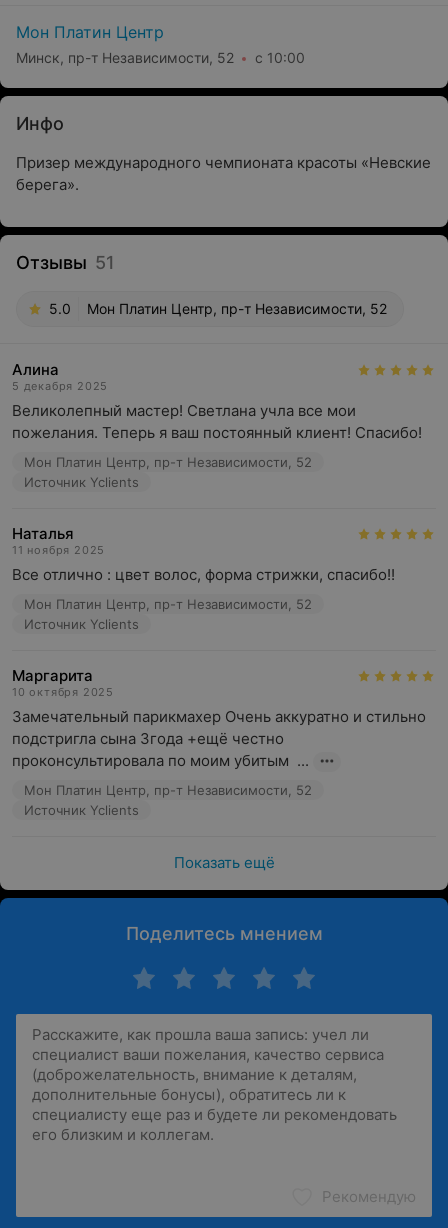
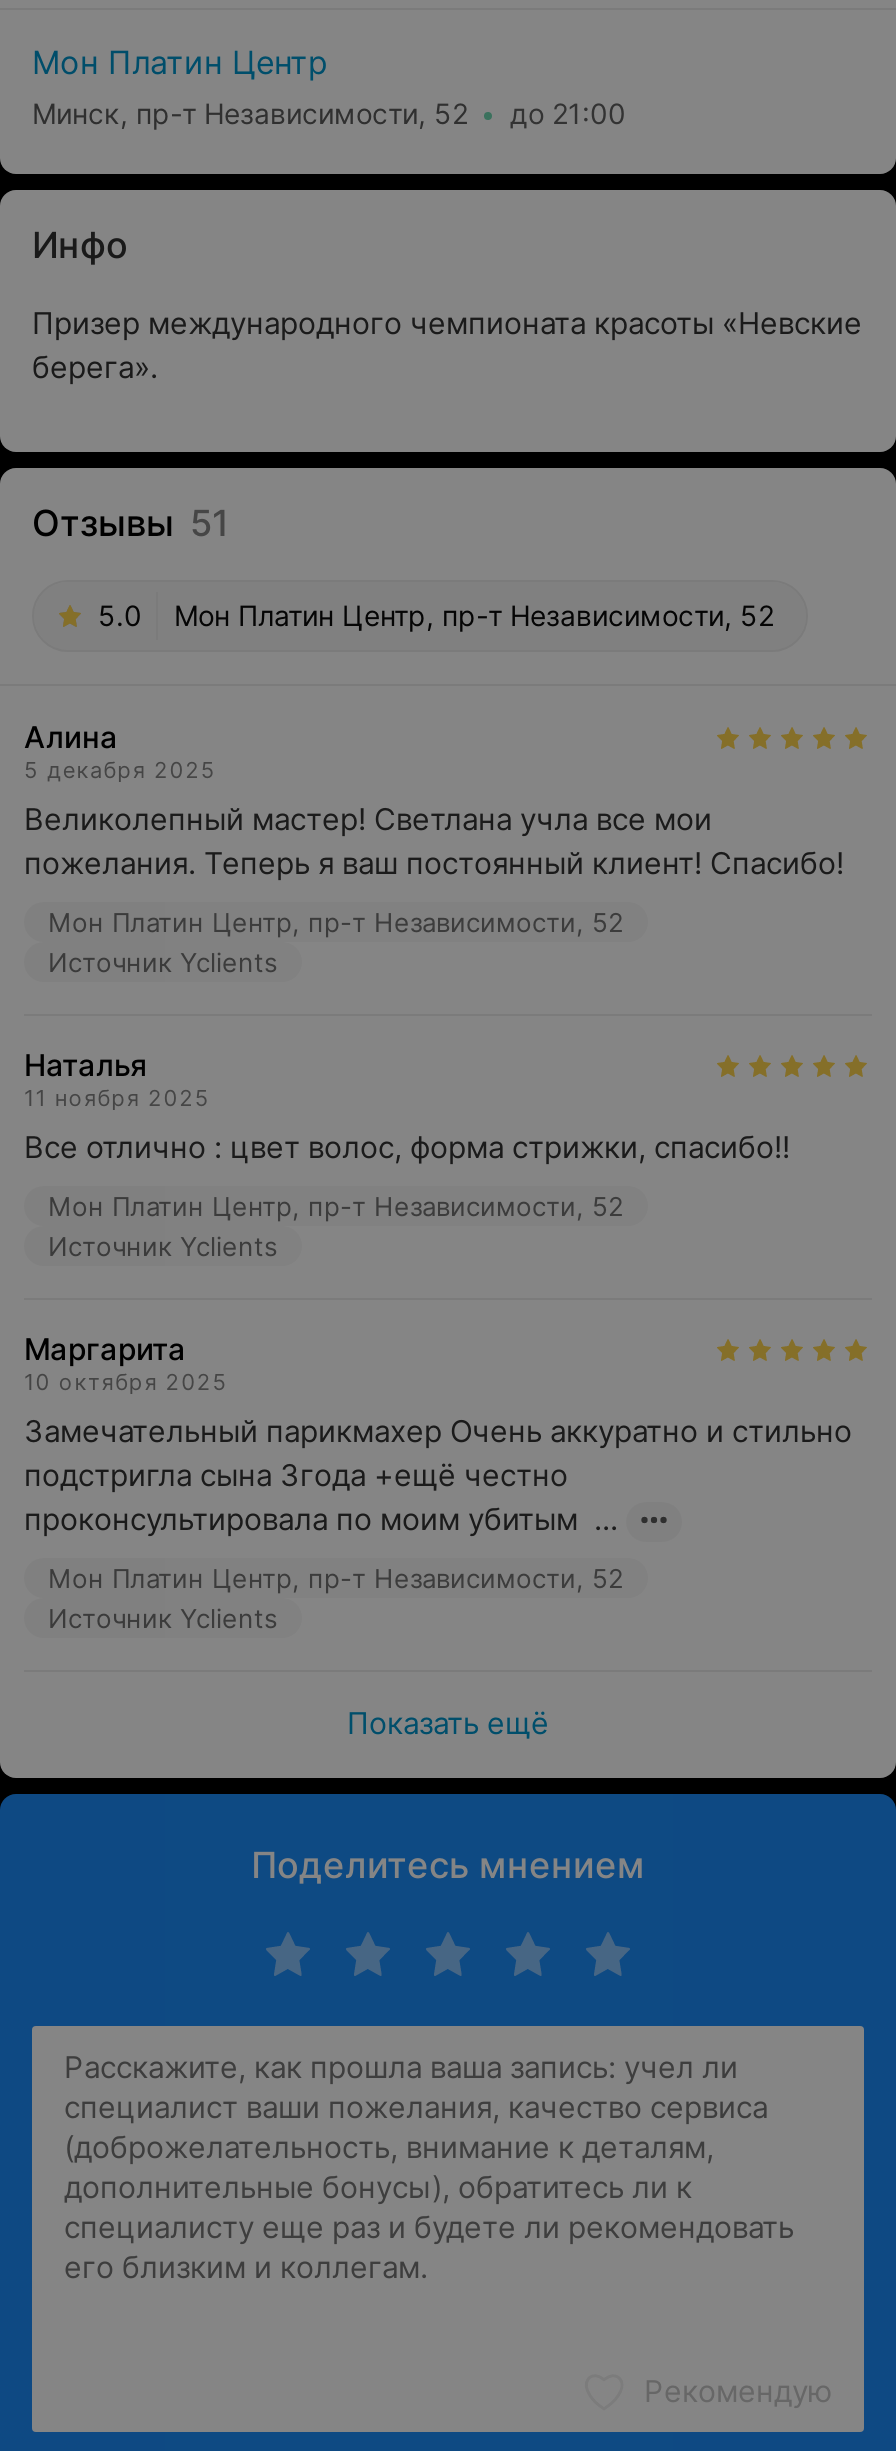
- Минск, пр-т Независимости, 52 с 10:00
+ Минск, пр-т Независимости, 52 до 21:00
